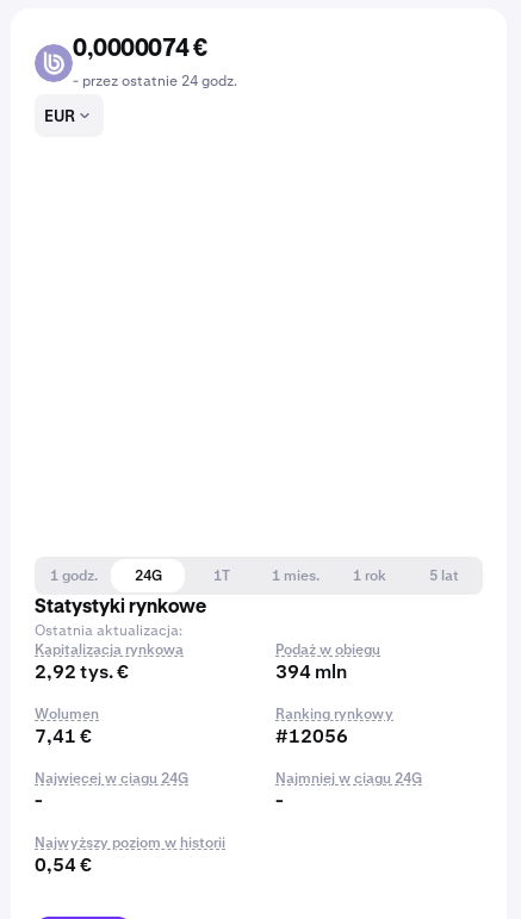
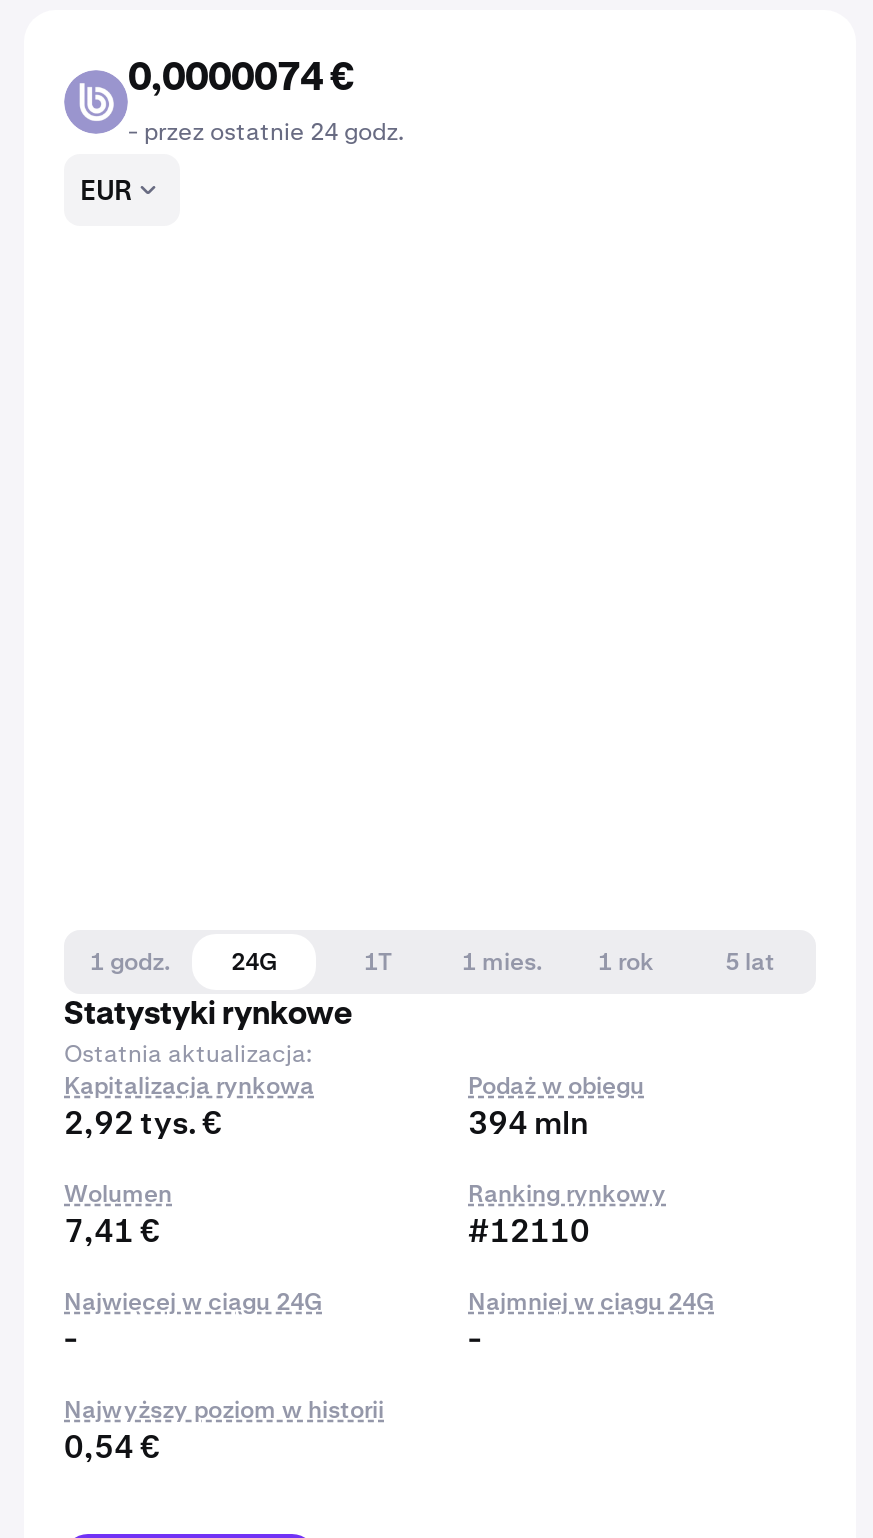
- #12056
+ #12110
